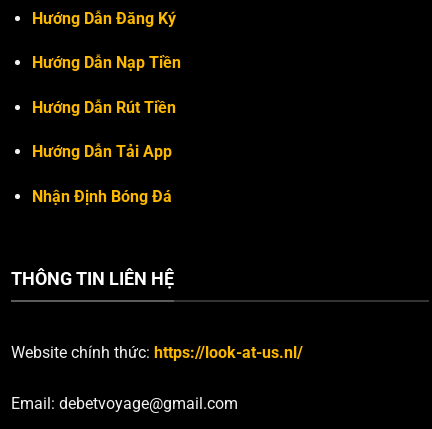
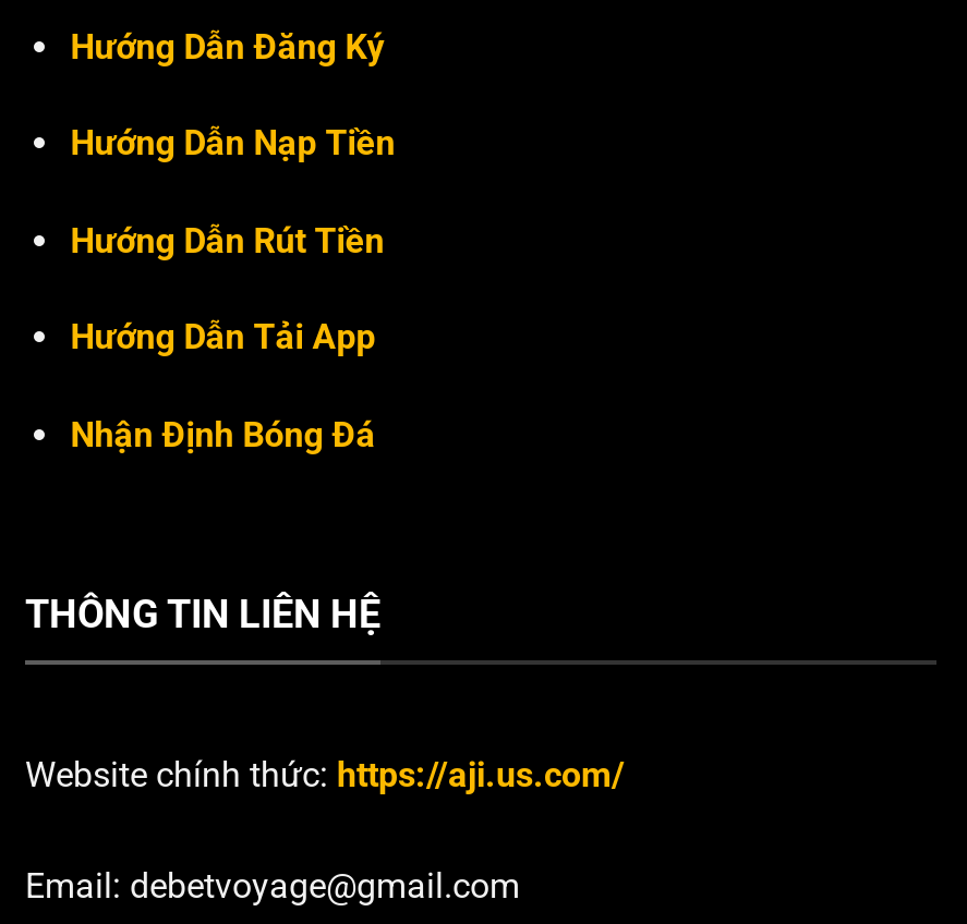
- Website chính thức: https://look-at-us.nl/
+ Website chính thức: https://aji.us.com/
